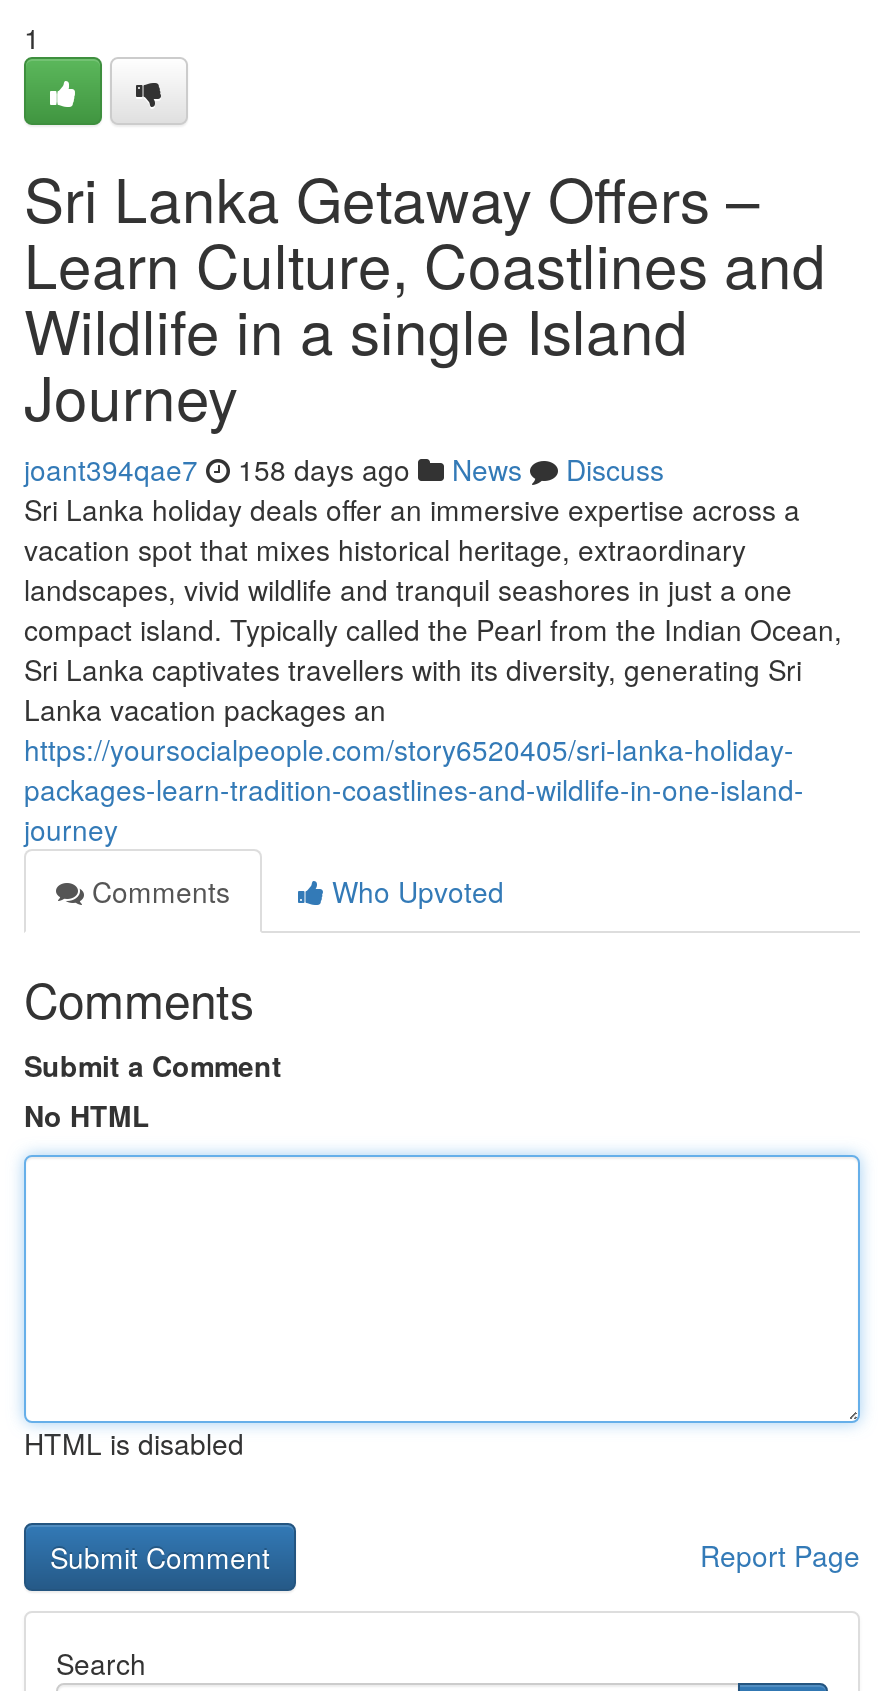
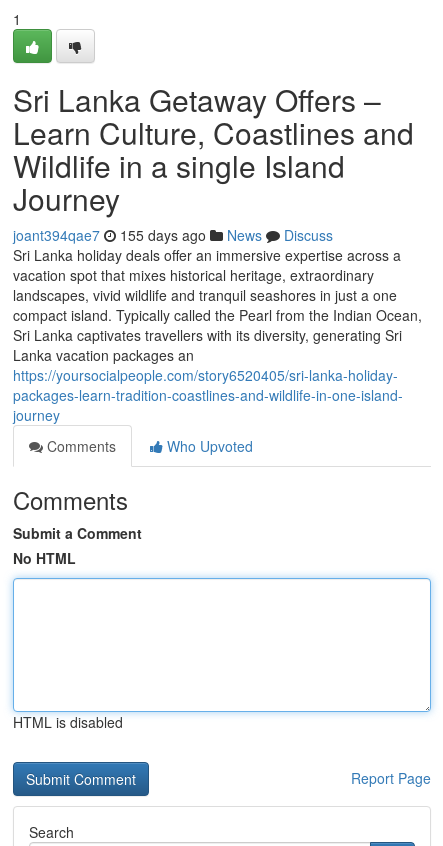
- joant394qae7 158 days ago News Discuss
+ joant394qae7 155 days ago News Discuss
